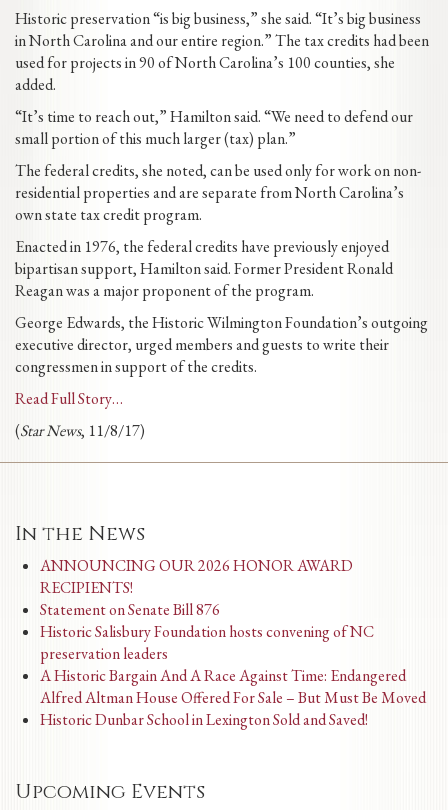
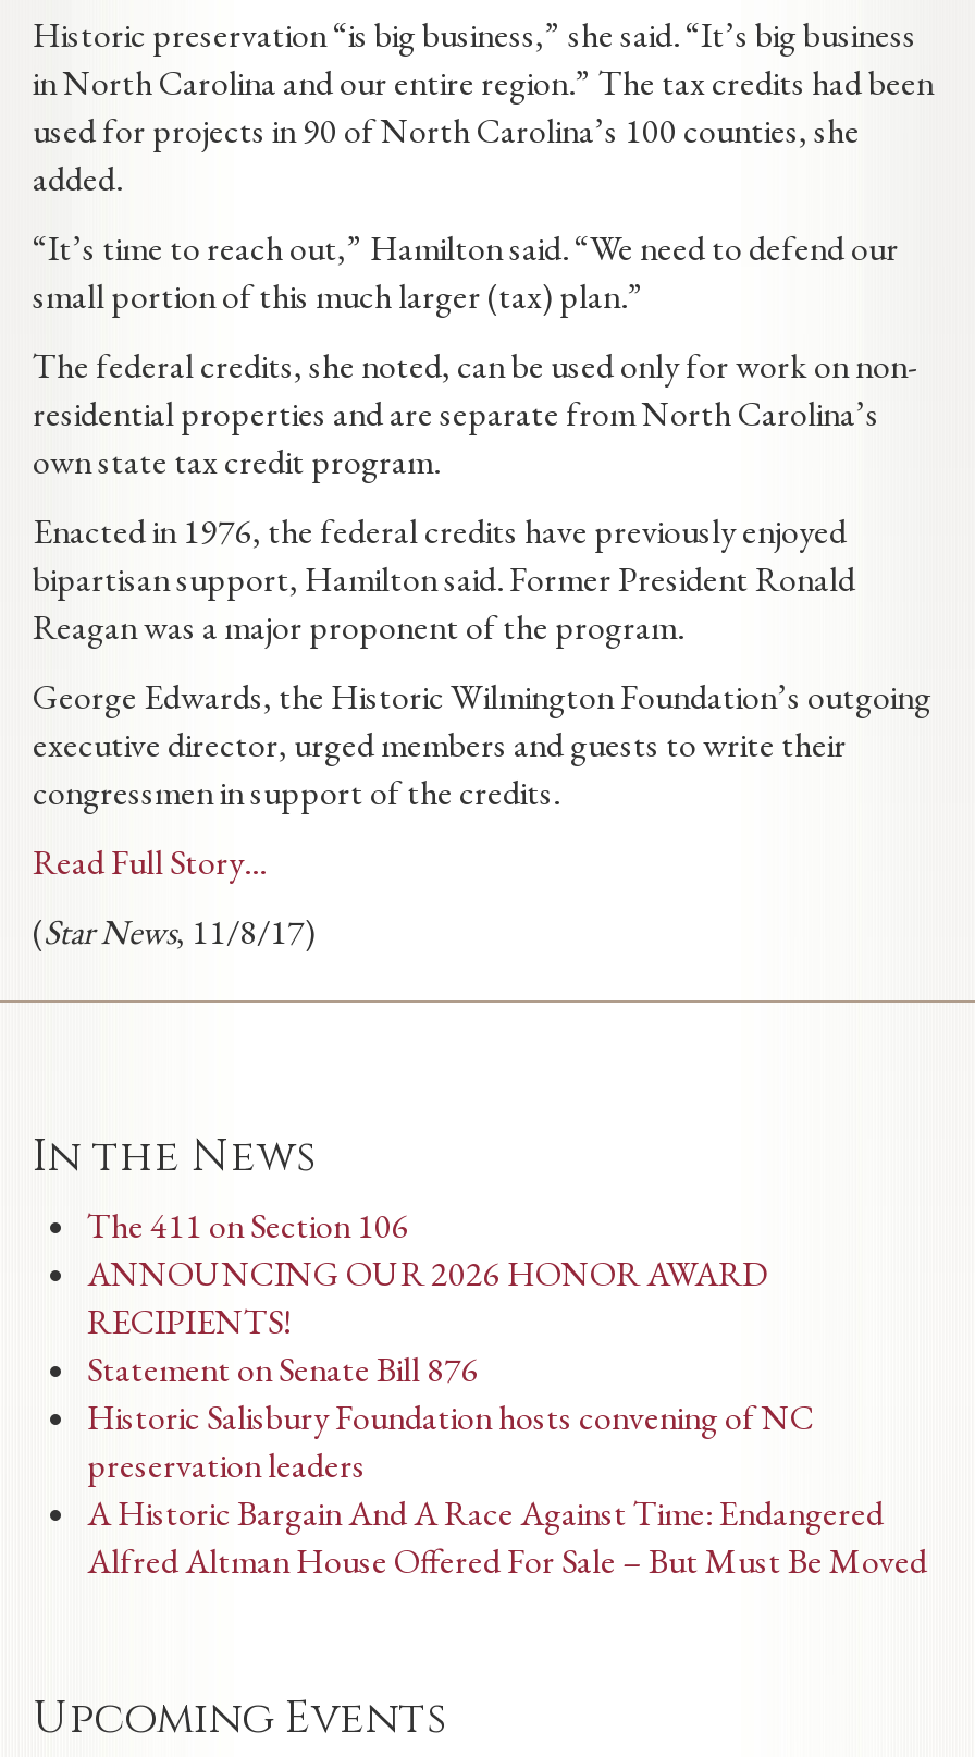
+ The 411 on Section 106

moved down: ANNOUNCING OUR 2026 HONOR AWARD | RECIPIENTS! | Statement on Senate Bill 876 | Historic Salisbury Foundation hosts convening of NC | preservation leaders | A Historic Bargain And A Race Against Time: Endangered | Alfred Altman House Offered For Sale – But Must Be Moved

- Historic Dunbar School in Lexington Sold and Saved!
